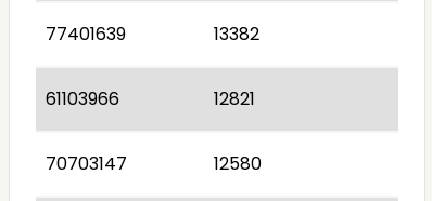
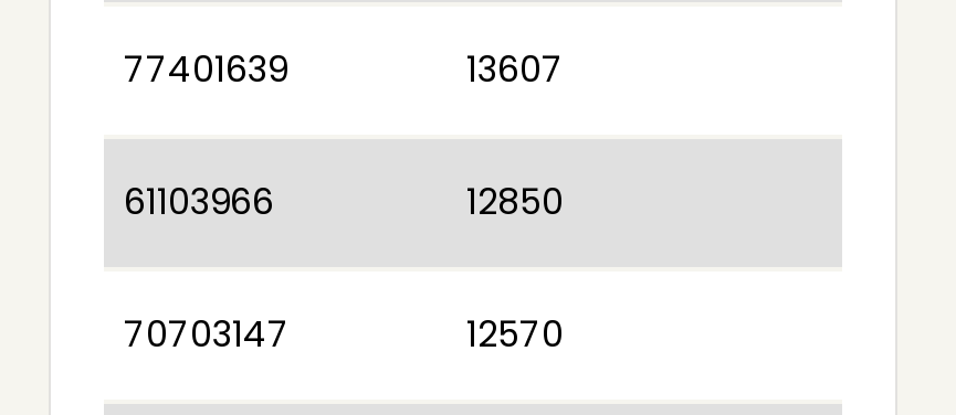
- 13382
+ 13607

- 12821
+ 12850

- 12580
+ 12570
